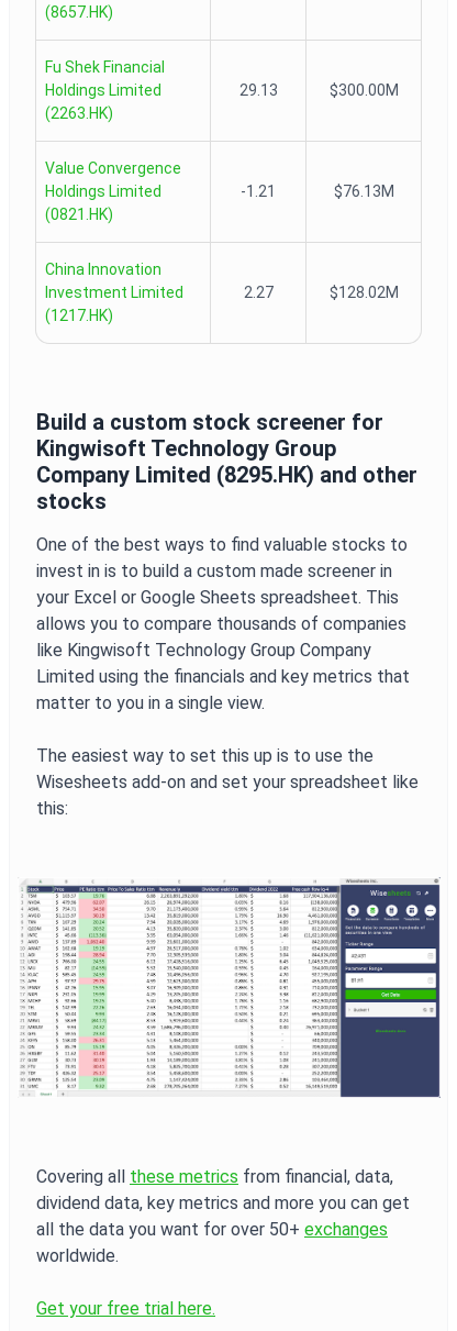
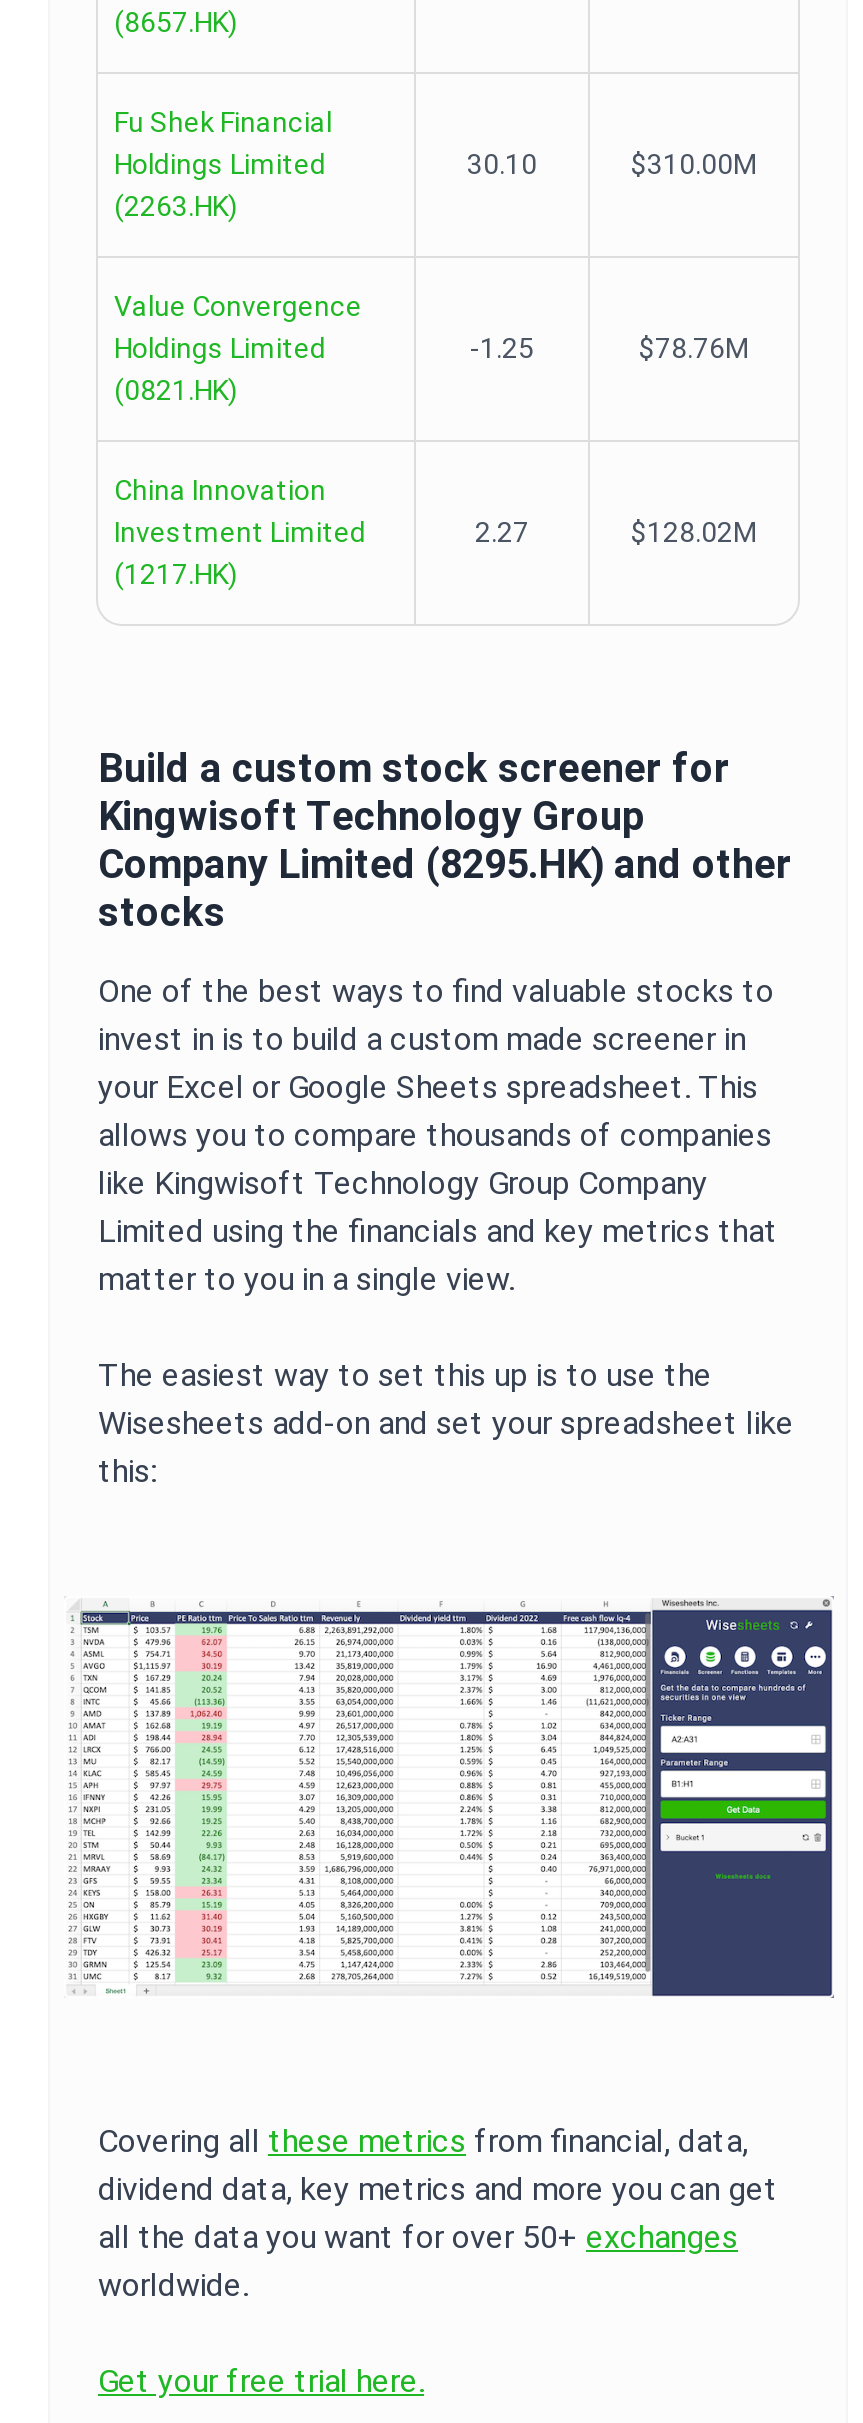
- 29.13
- $300.00M
+ 30.10
+ $310.00M

- -1.21
- $76.13M
+ -1.25
+ $78.76M
